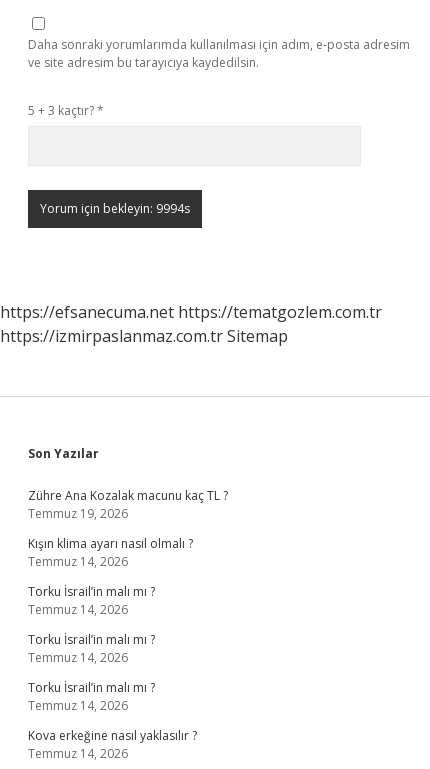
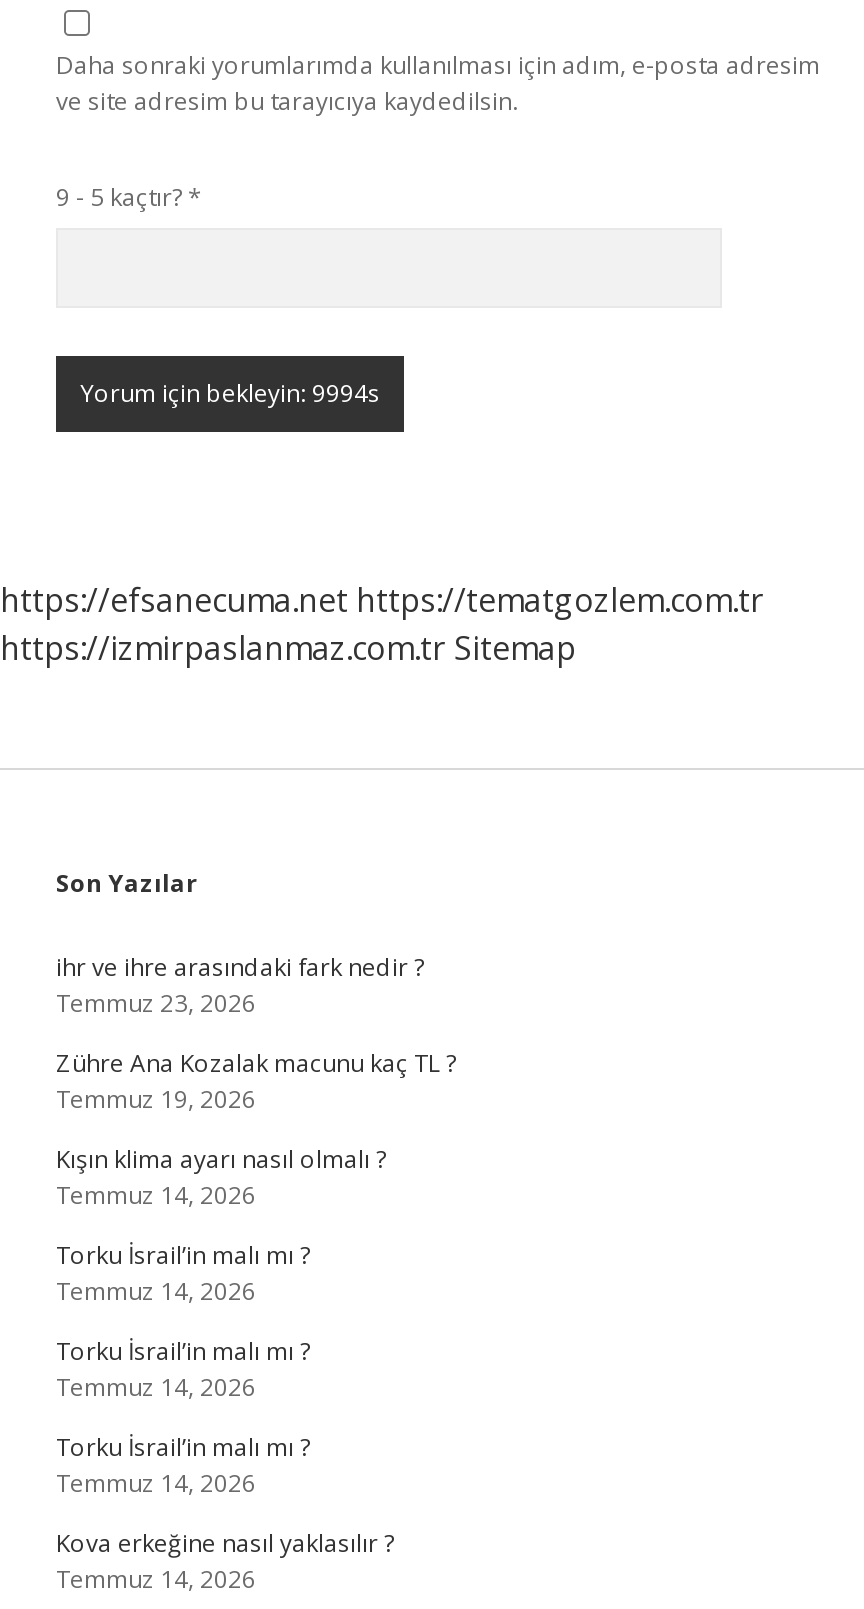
- 5 + 3 kaçtır? *
+ 9 - 5 kaçtır? *

+ ihr ve ihre arasındaki fark nedir ?
+ Temmuz 23, 2026
